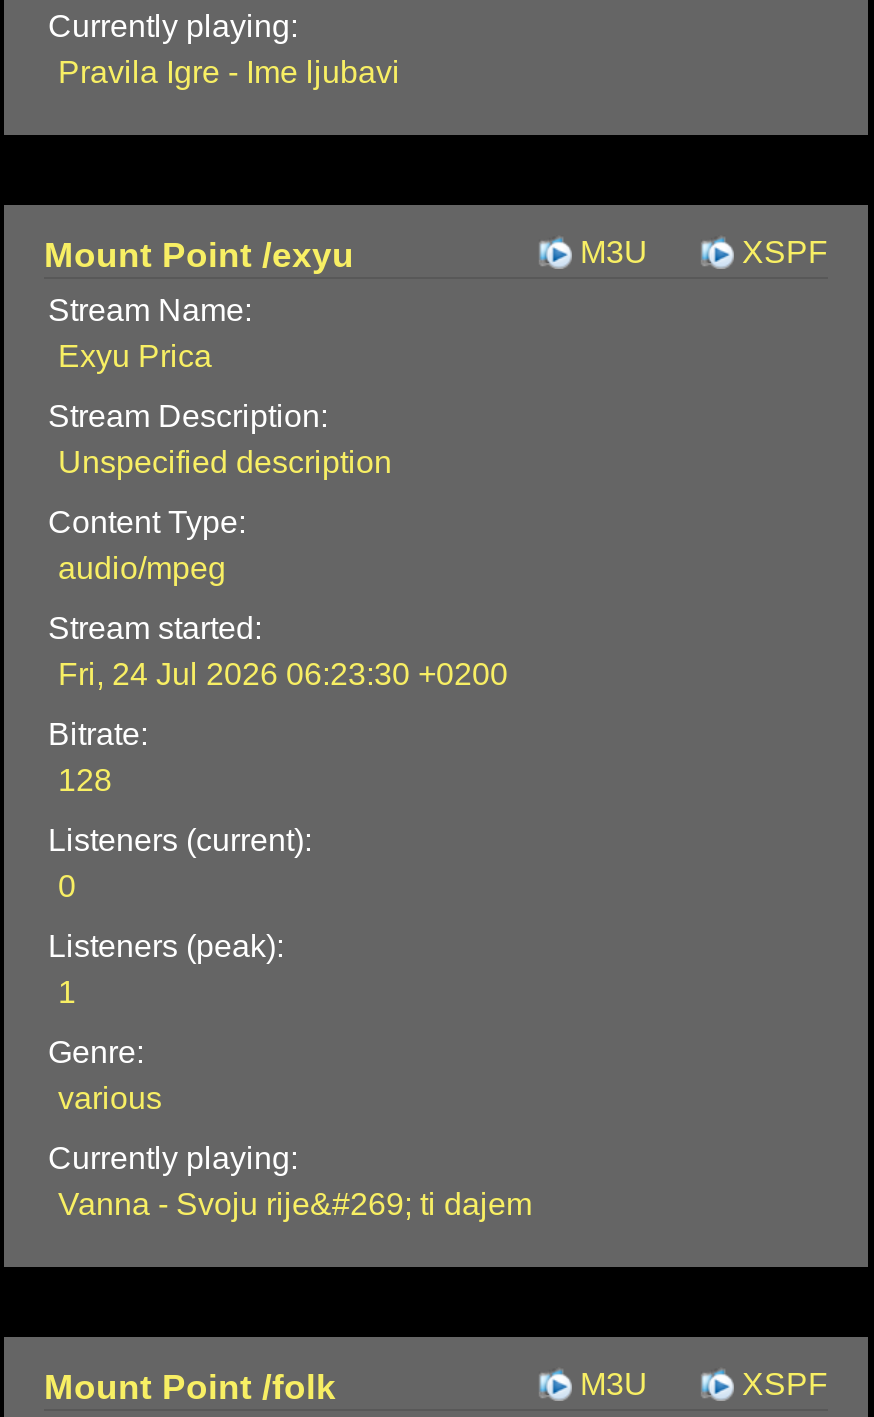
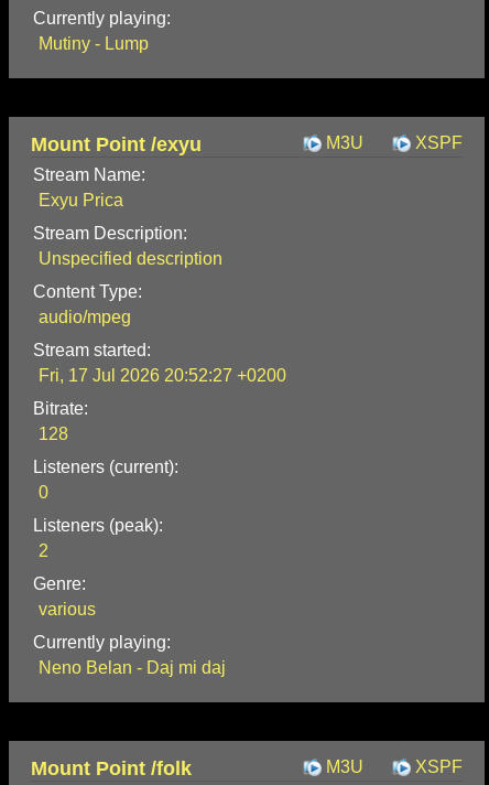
- Pravila Igre - Ime ljubavi
+ Mutiny - Lump

- Fri, 24 Jul 2026 06:23:30 +0200
+ Fri, 17 Jul 2026 20:52:27 +0200

- 1
+ 2

- Vanna - Svoju rije&#269; ti dajem
+ Neno Belan - Daj mi daj
